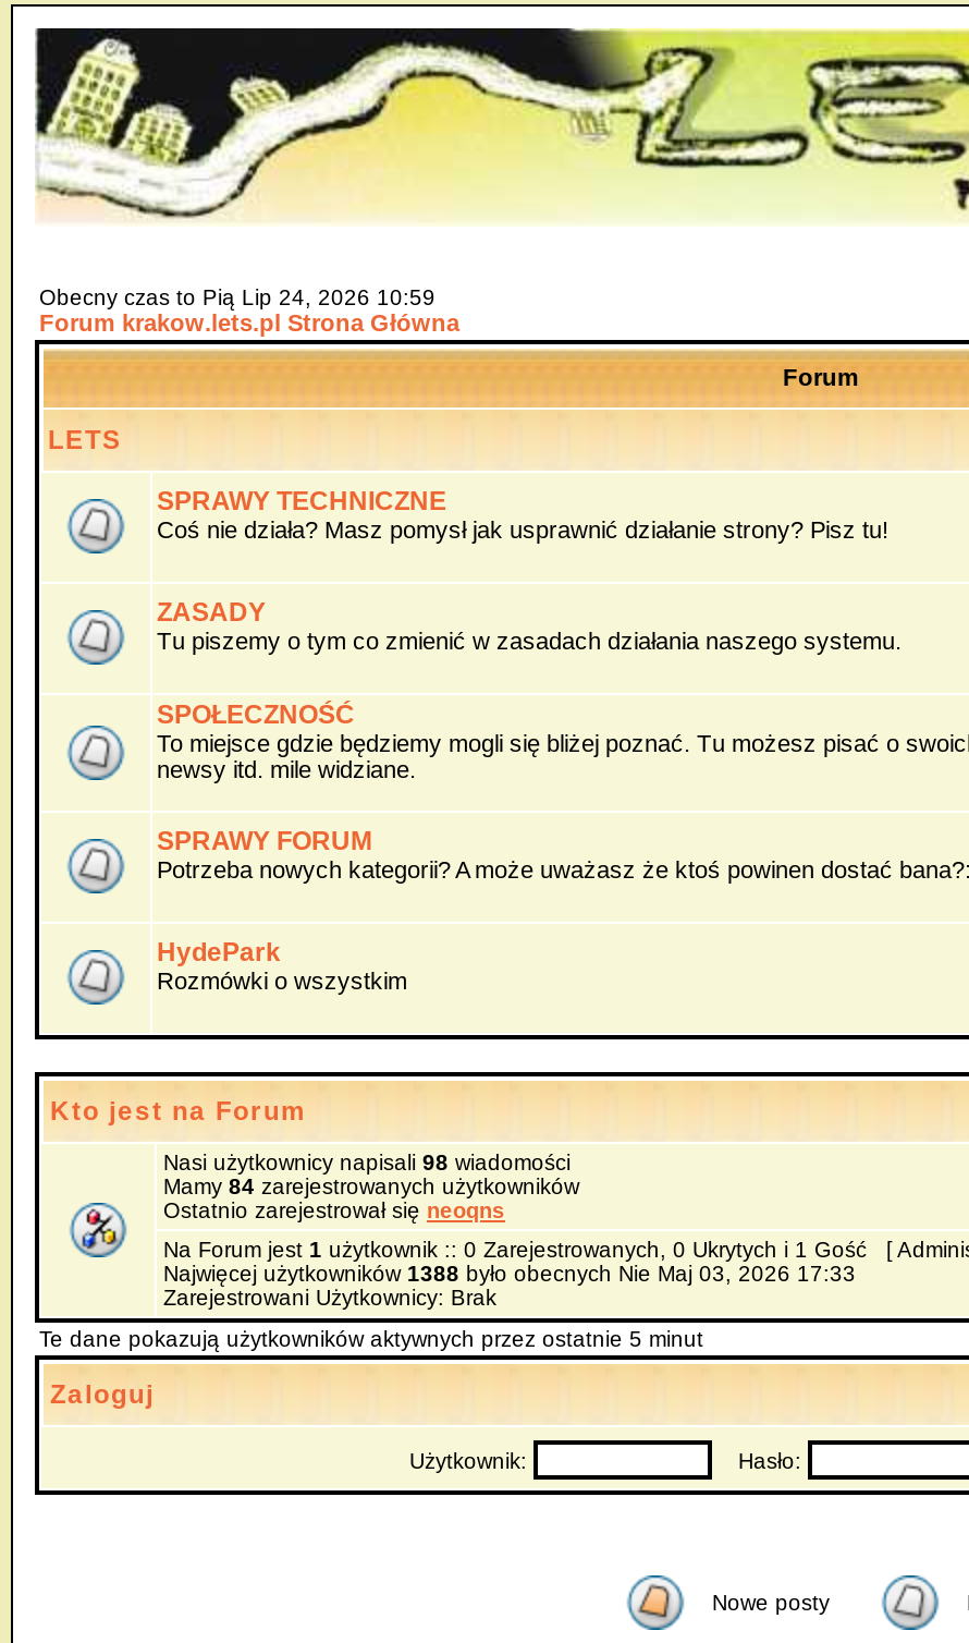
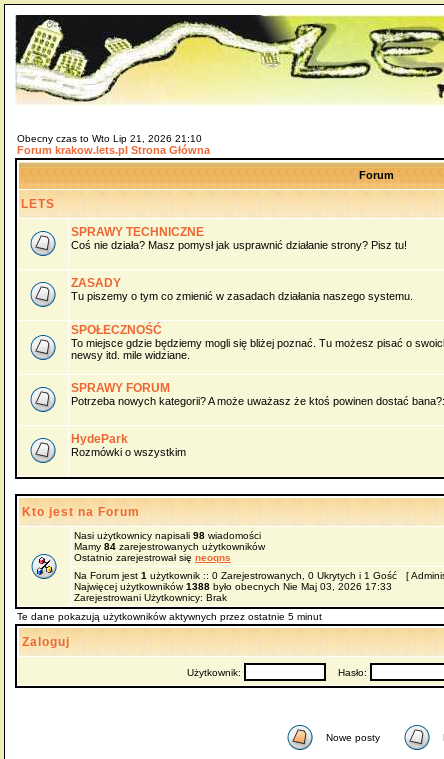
- Obecny czas to Pią Lip 24, 2026 10:59
+ Obecny czas to Wto Lip 21, 2026 21:10
